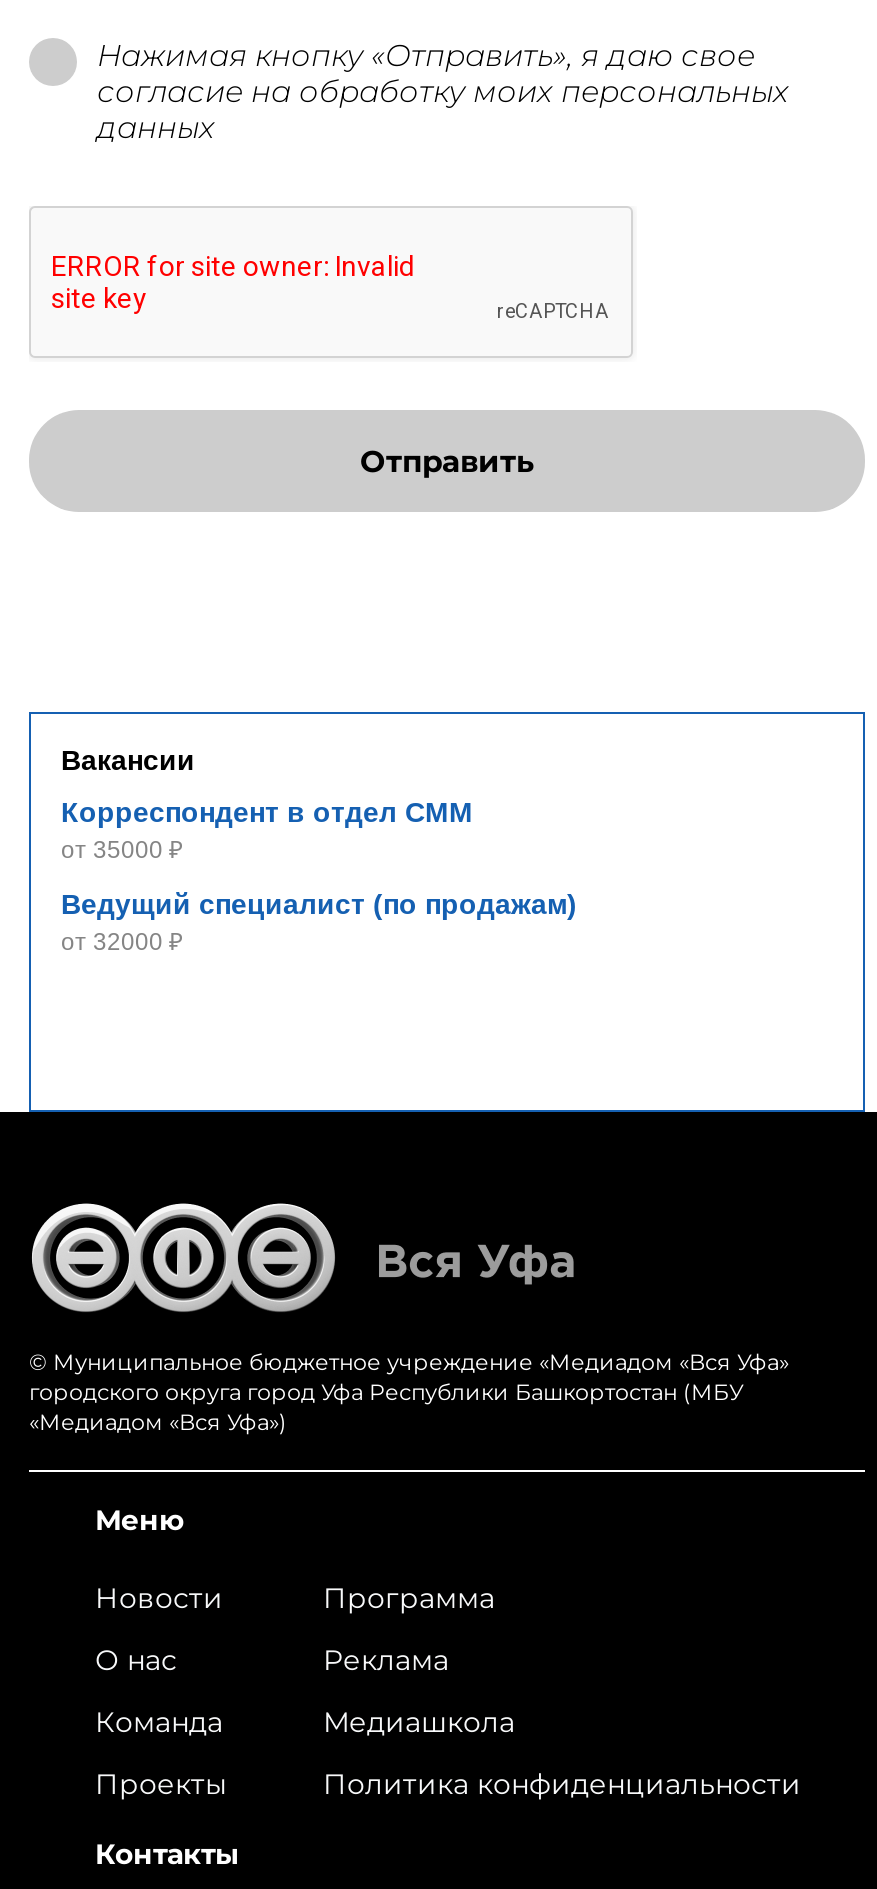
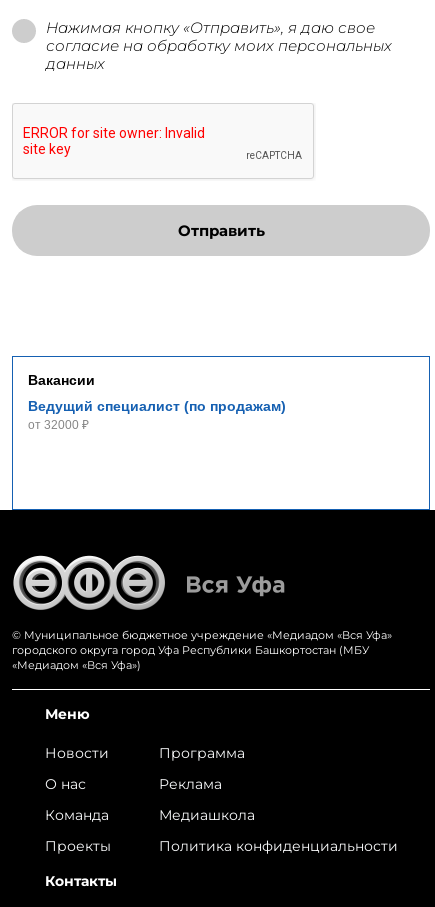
- Корреспондент в отдел СММ
- от 35000 ₽
